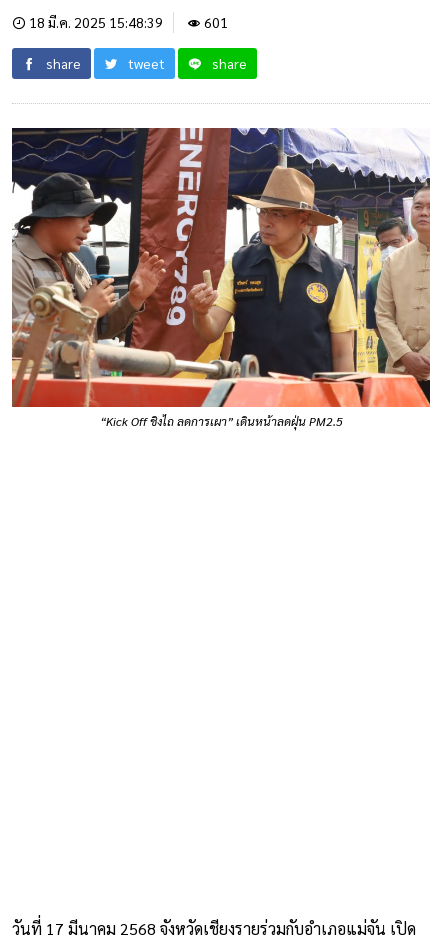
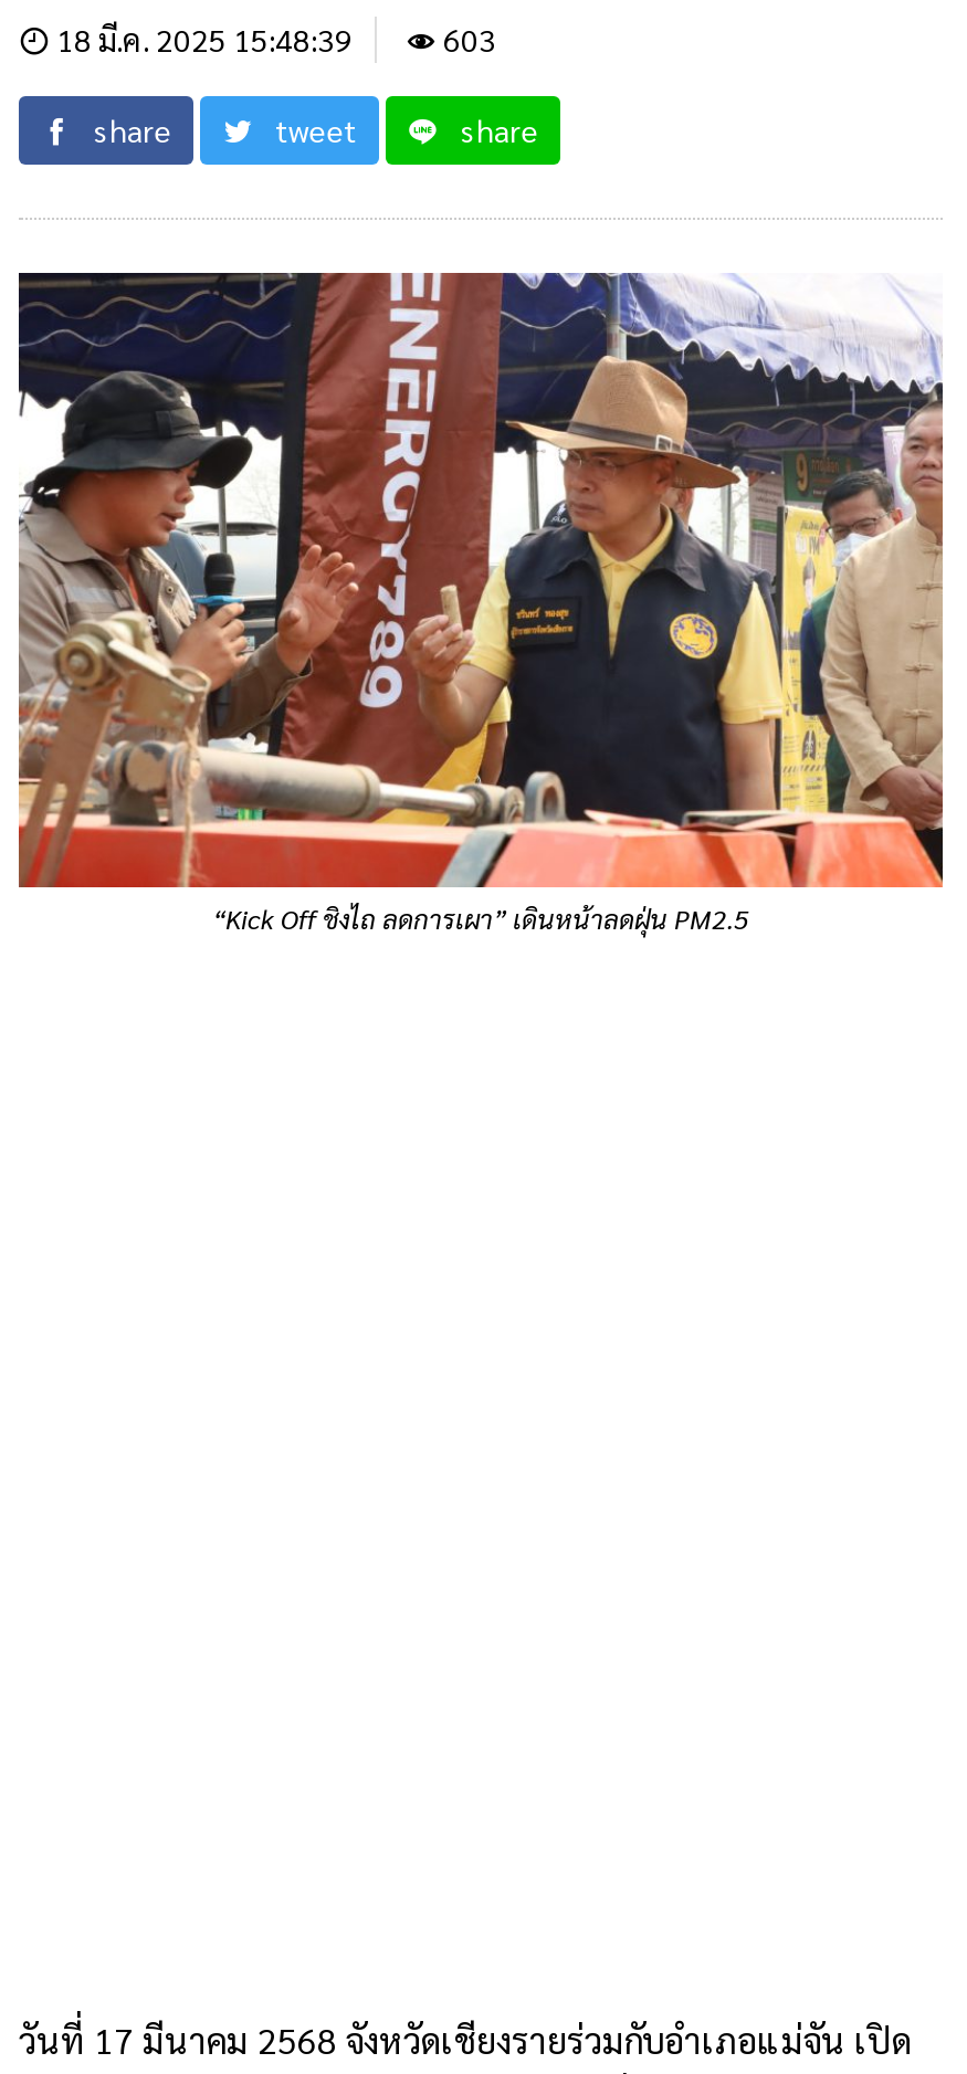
- 601
+ 603
